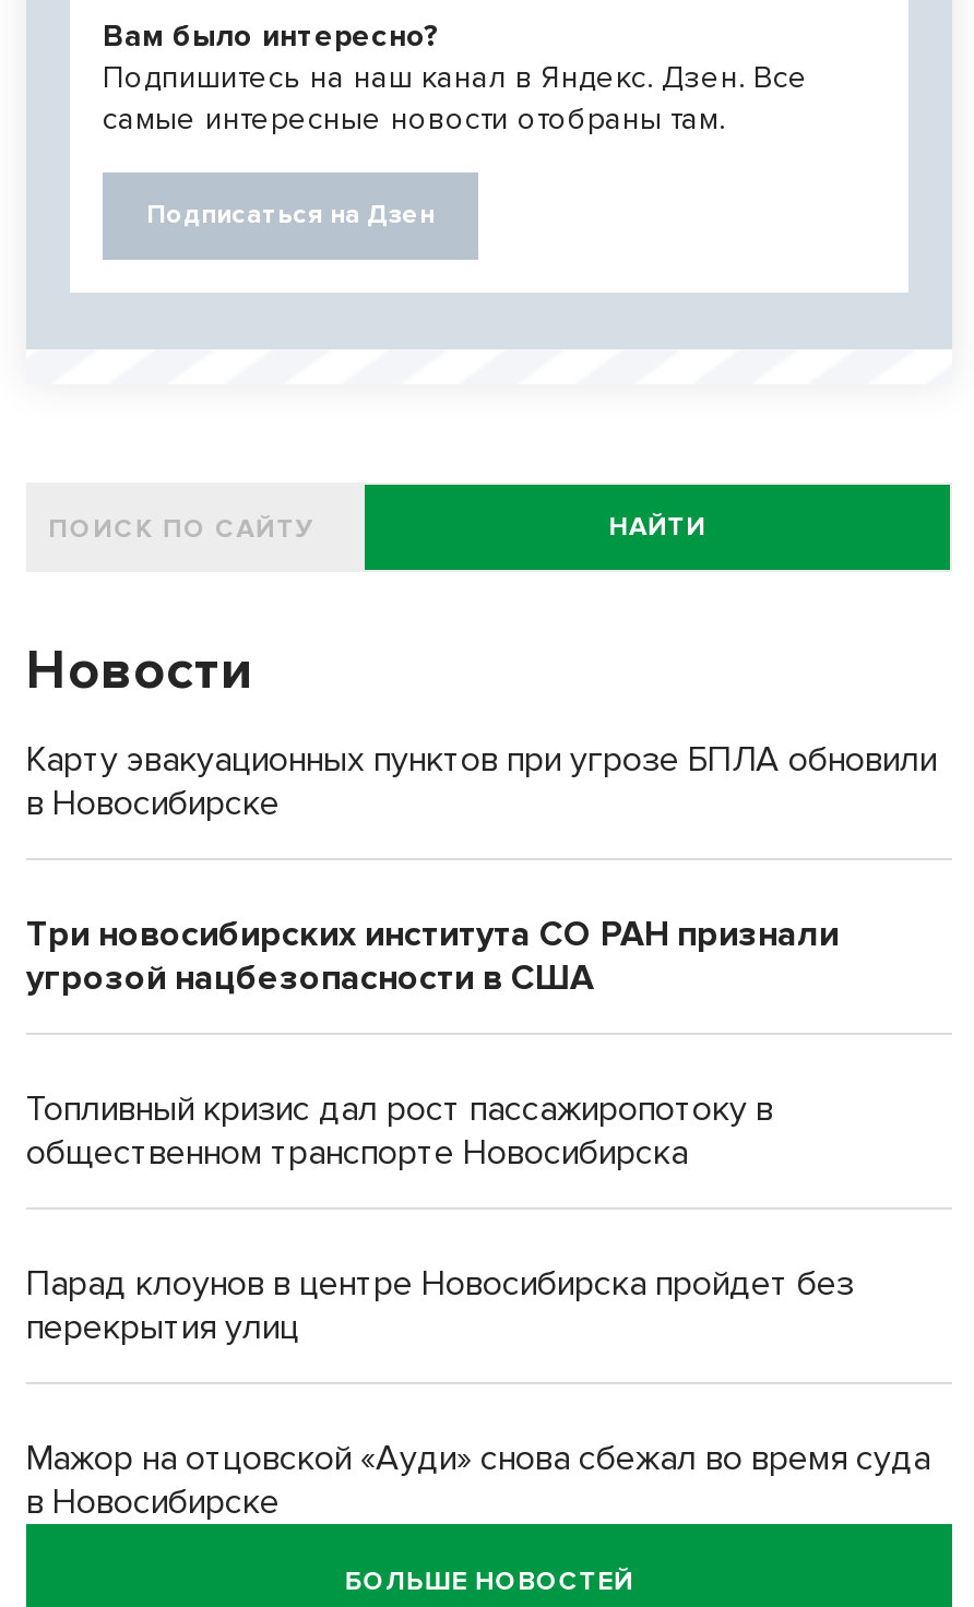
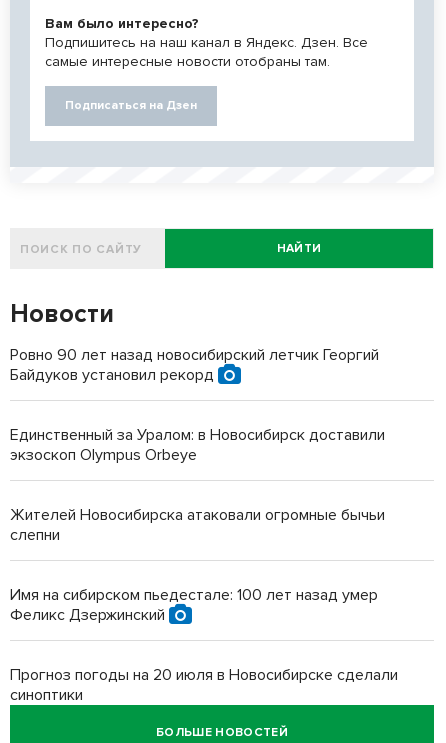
- Карту эвакуационных пунктов при угрозе БПЛА обновили
- в Новосибирске
+ Ровно 90 лет назад новосибирский летчик Георгий
+ Байдуков установил рекорд

- Три новосибирских института СО РАН признали
- угрозой нацбезопасности в США
+ Единственный за Уралом: в Новосибирск доставили
+ экзоскоп Olympus Orbeye

- Топливный кризис дал рост пассажиропотоку в
- общественном транспорте Новосибирска
+ Жителей Новосибирска атаковали огромные бычьи
+ слепни

- Парад клоунов в центре Новосибирска пройдет без
- перекрытия улиц
+ Имя на сибирском пьедестале: 100 лет назад умер
+ Феликс Дзержинский

- Мажор на отцовской «Ауди» снова сбежал во время суда
- в Новосибирске
+ Прогноз погоды на 20 июля в Новосибирске сделали
+ синоптики
